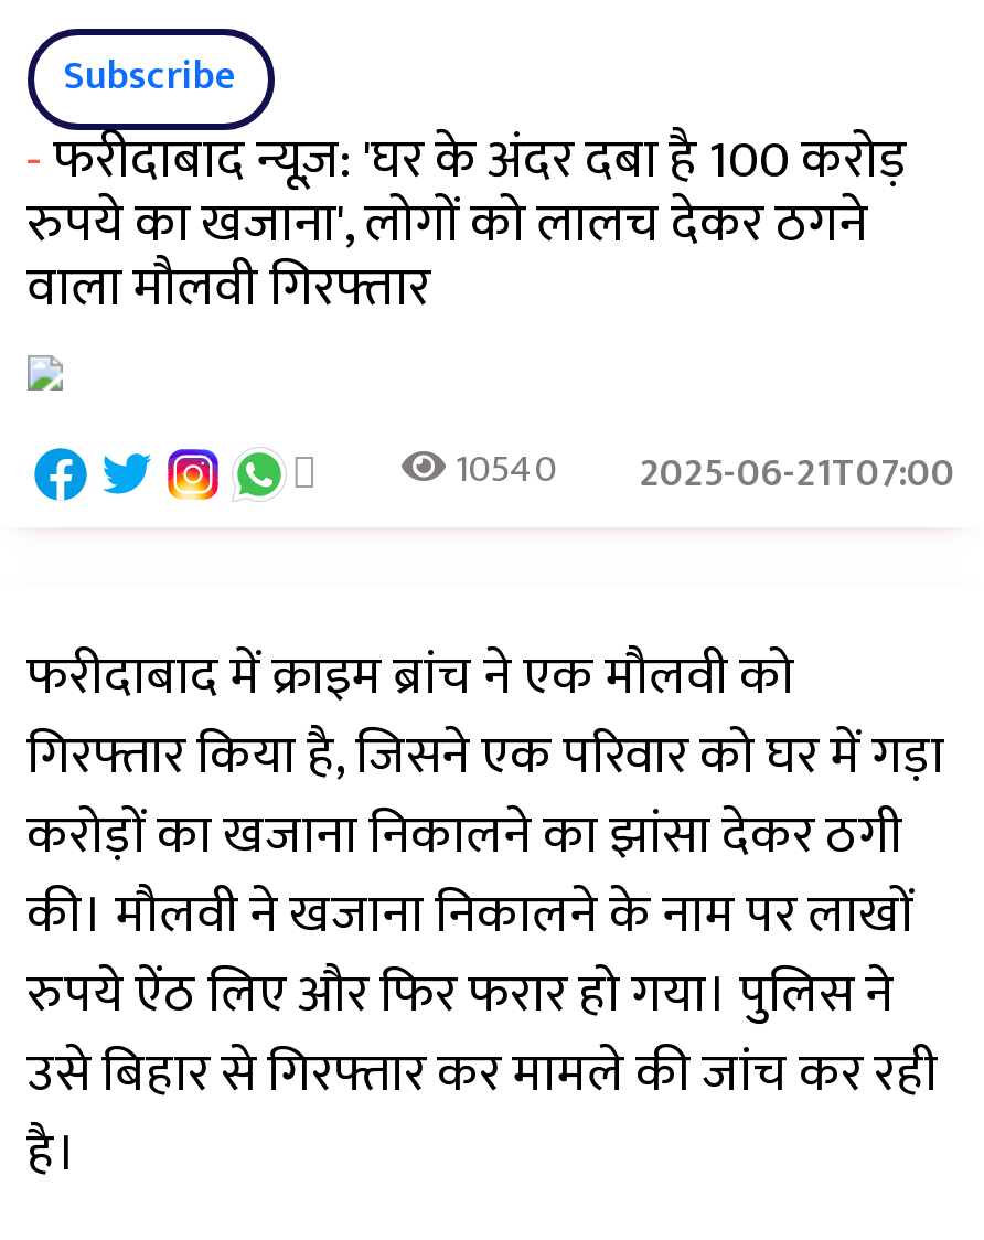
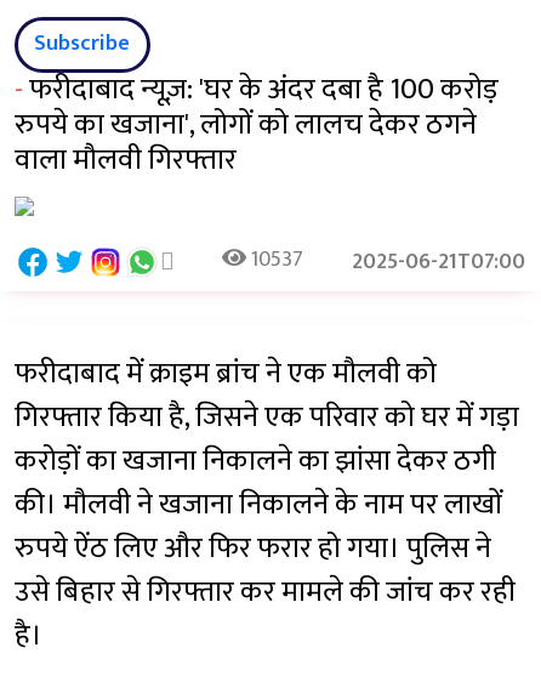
- 10540 2025-06-21T07:00
+ 10537 2025-06-21T07:00
